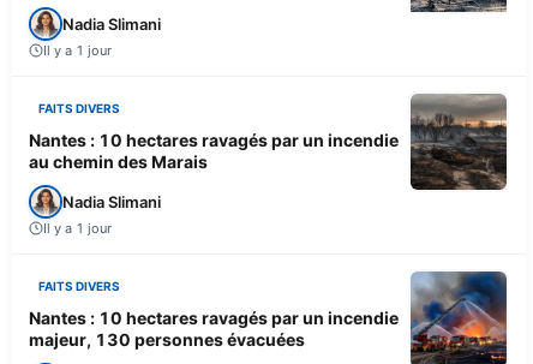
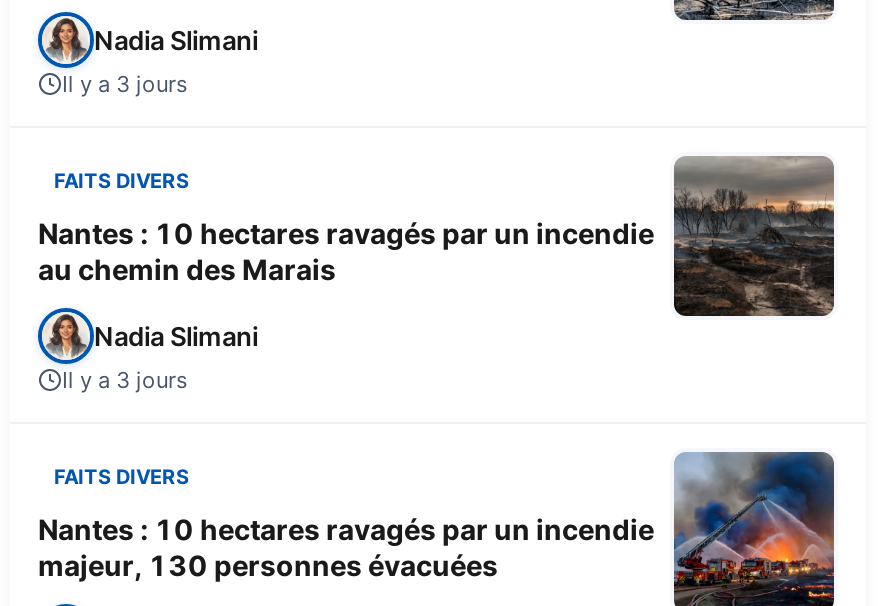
- Il y a 1 jour
+ Il y a 3 jours

- Il y a 1 jour
+ Il y a 3 jours
